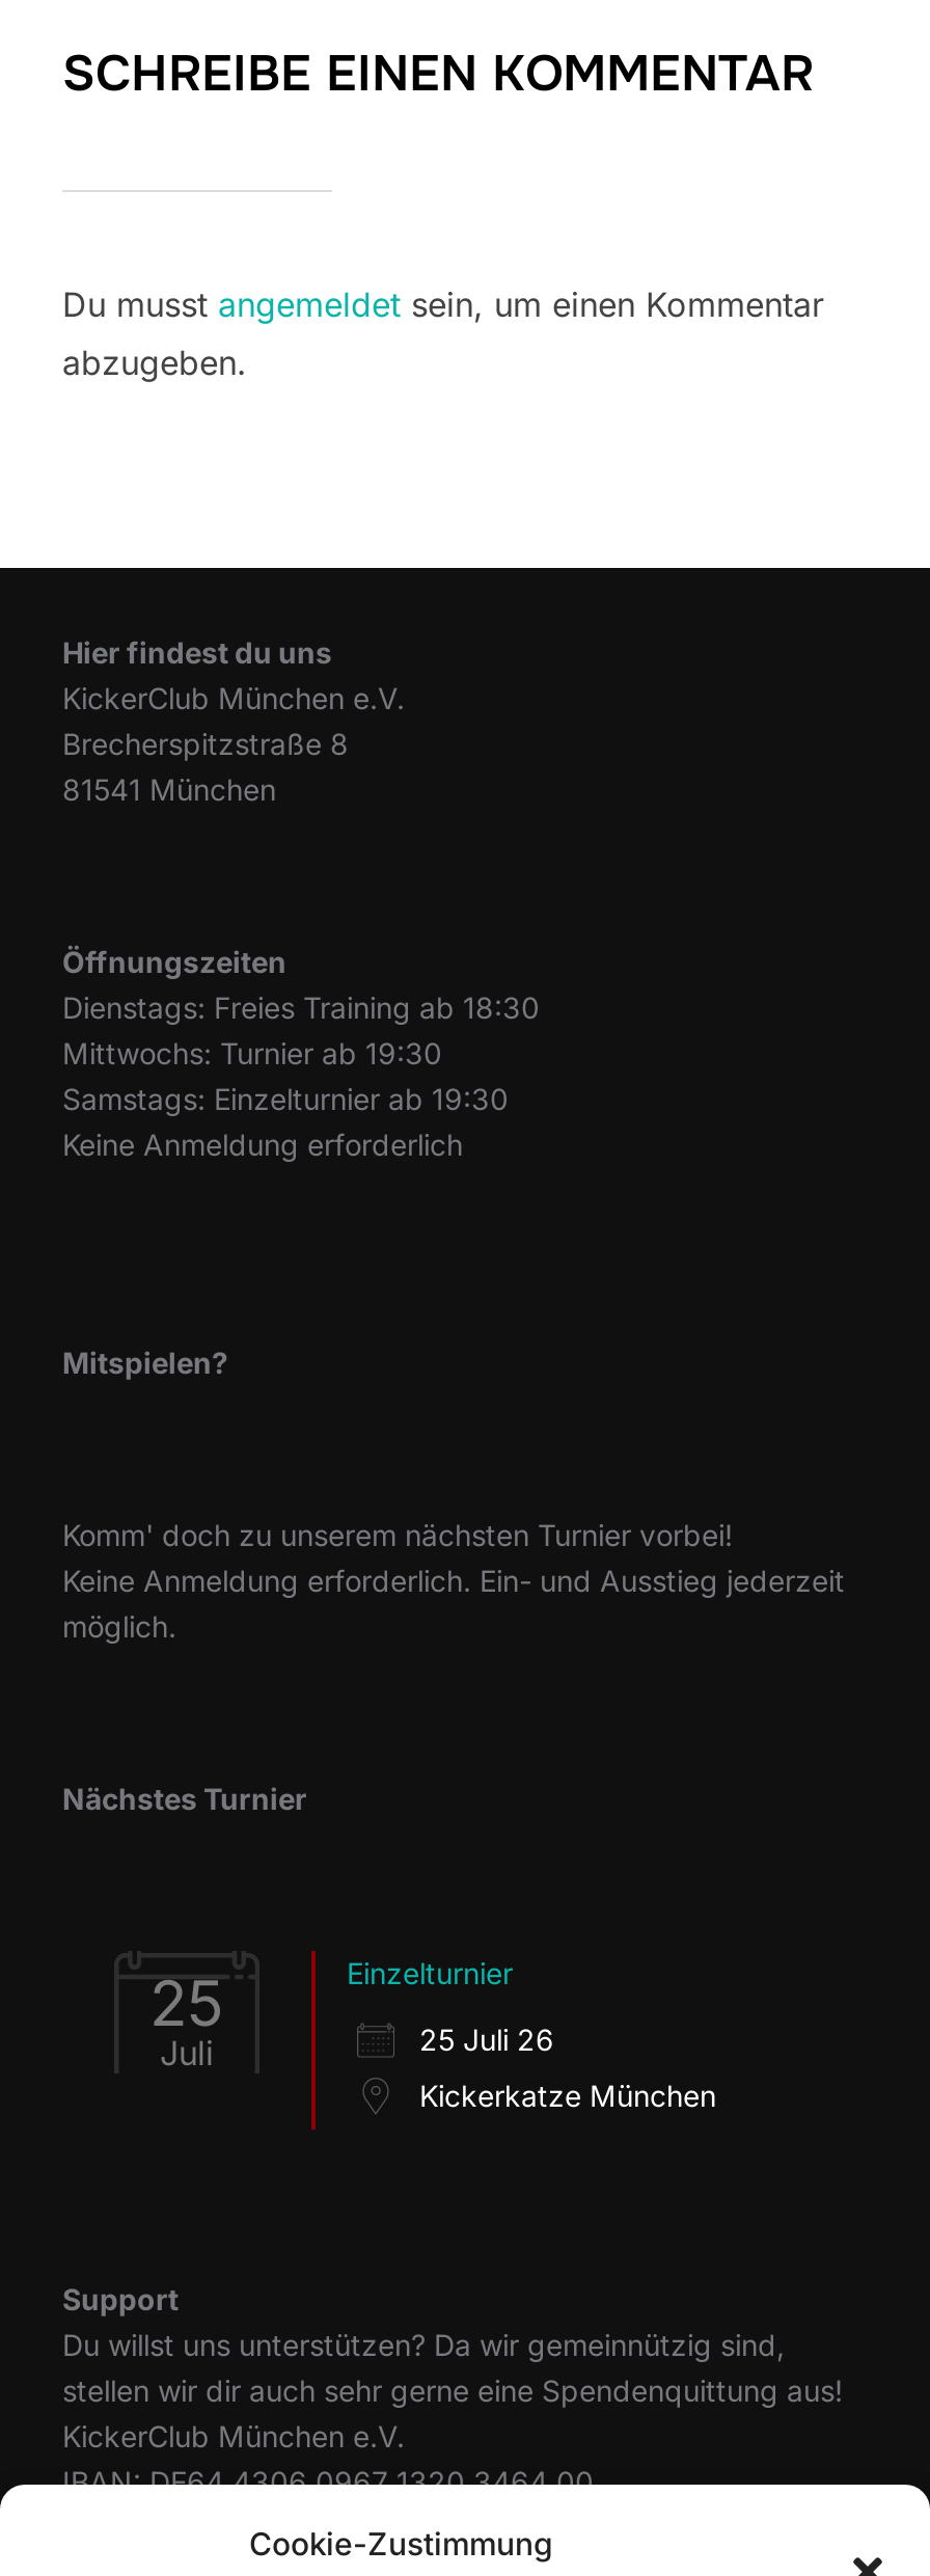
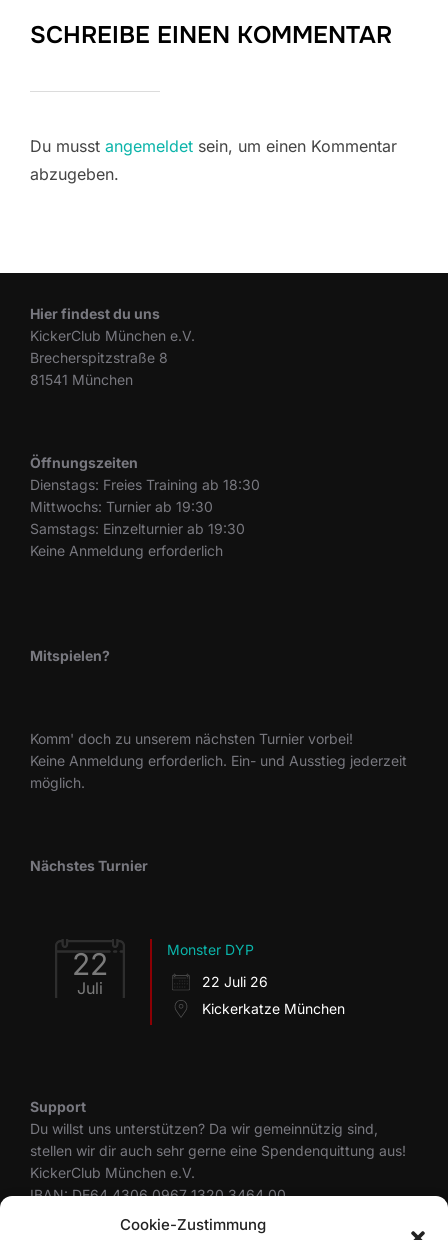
- 25
+ 22

- Einzelturnier
+ Monster DYP

- 25 Juli 26
+ 22 Juli 26
